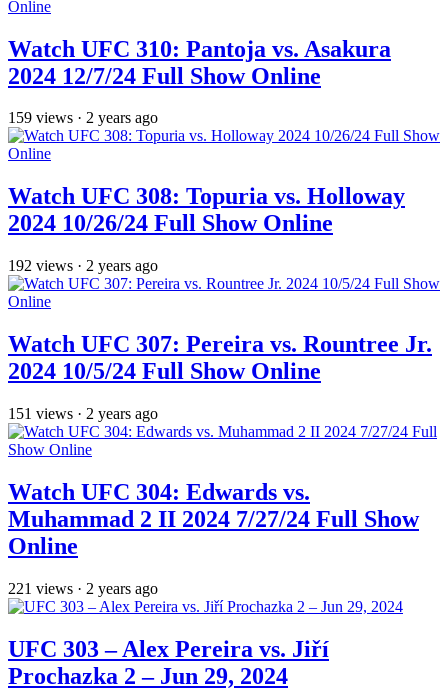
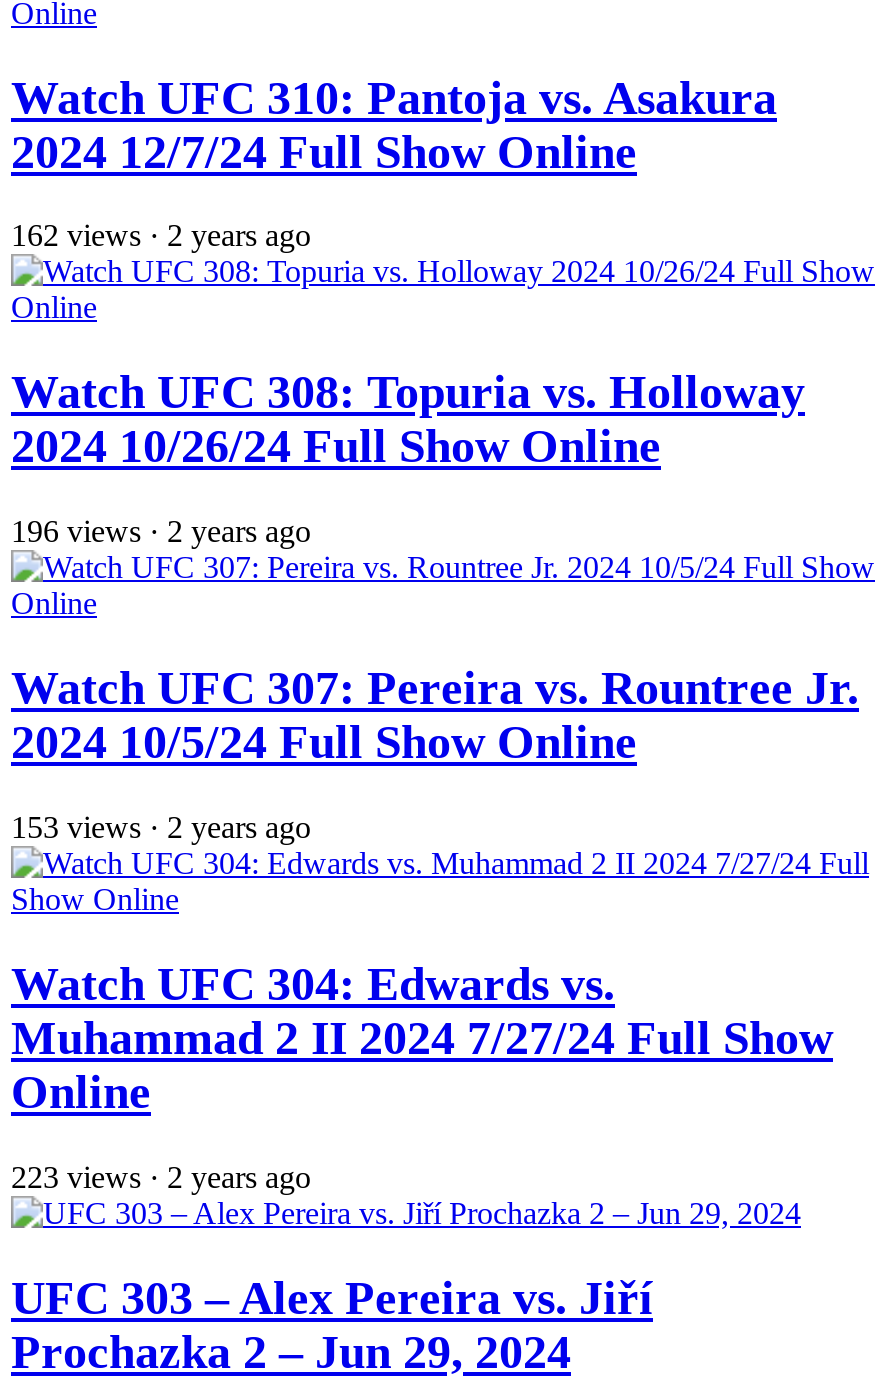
- 159 views · 2 years ago
+ 162 views · 2 years ago

- 192 views · 2 years ago
+ 196 views · 2 years ago

- 151 views · 2 years ago
+ 153 views · 2 years ago

- 221 views · 2 years ago
+ 223 views · 2 years ago
